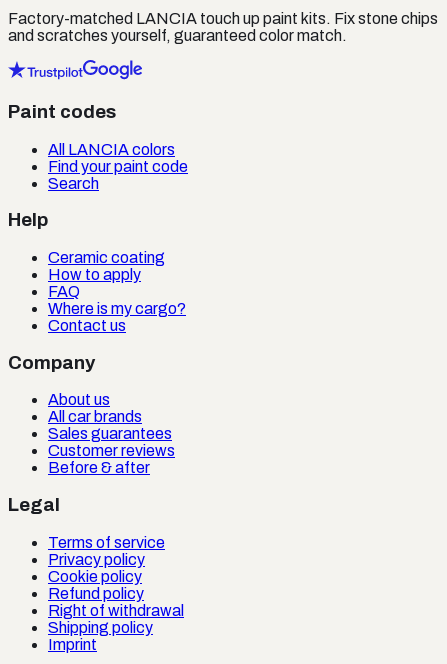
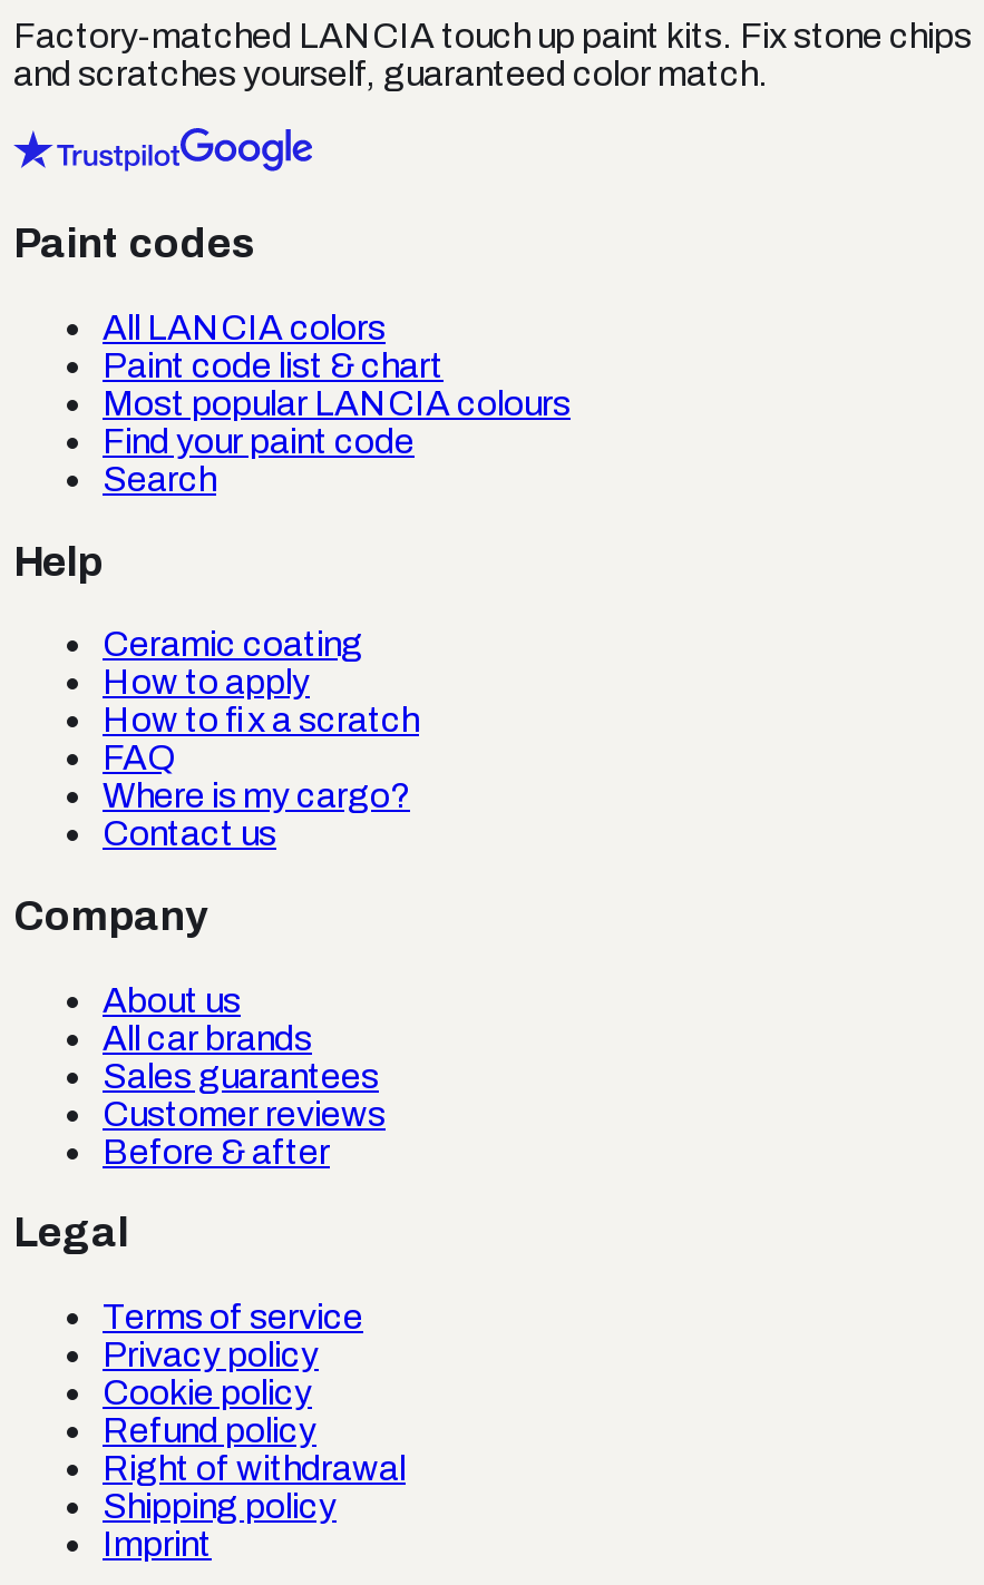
+ Paint code list & chart
+ Most popular LANCIA colours

+ How to fix a scratch
